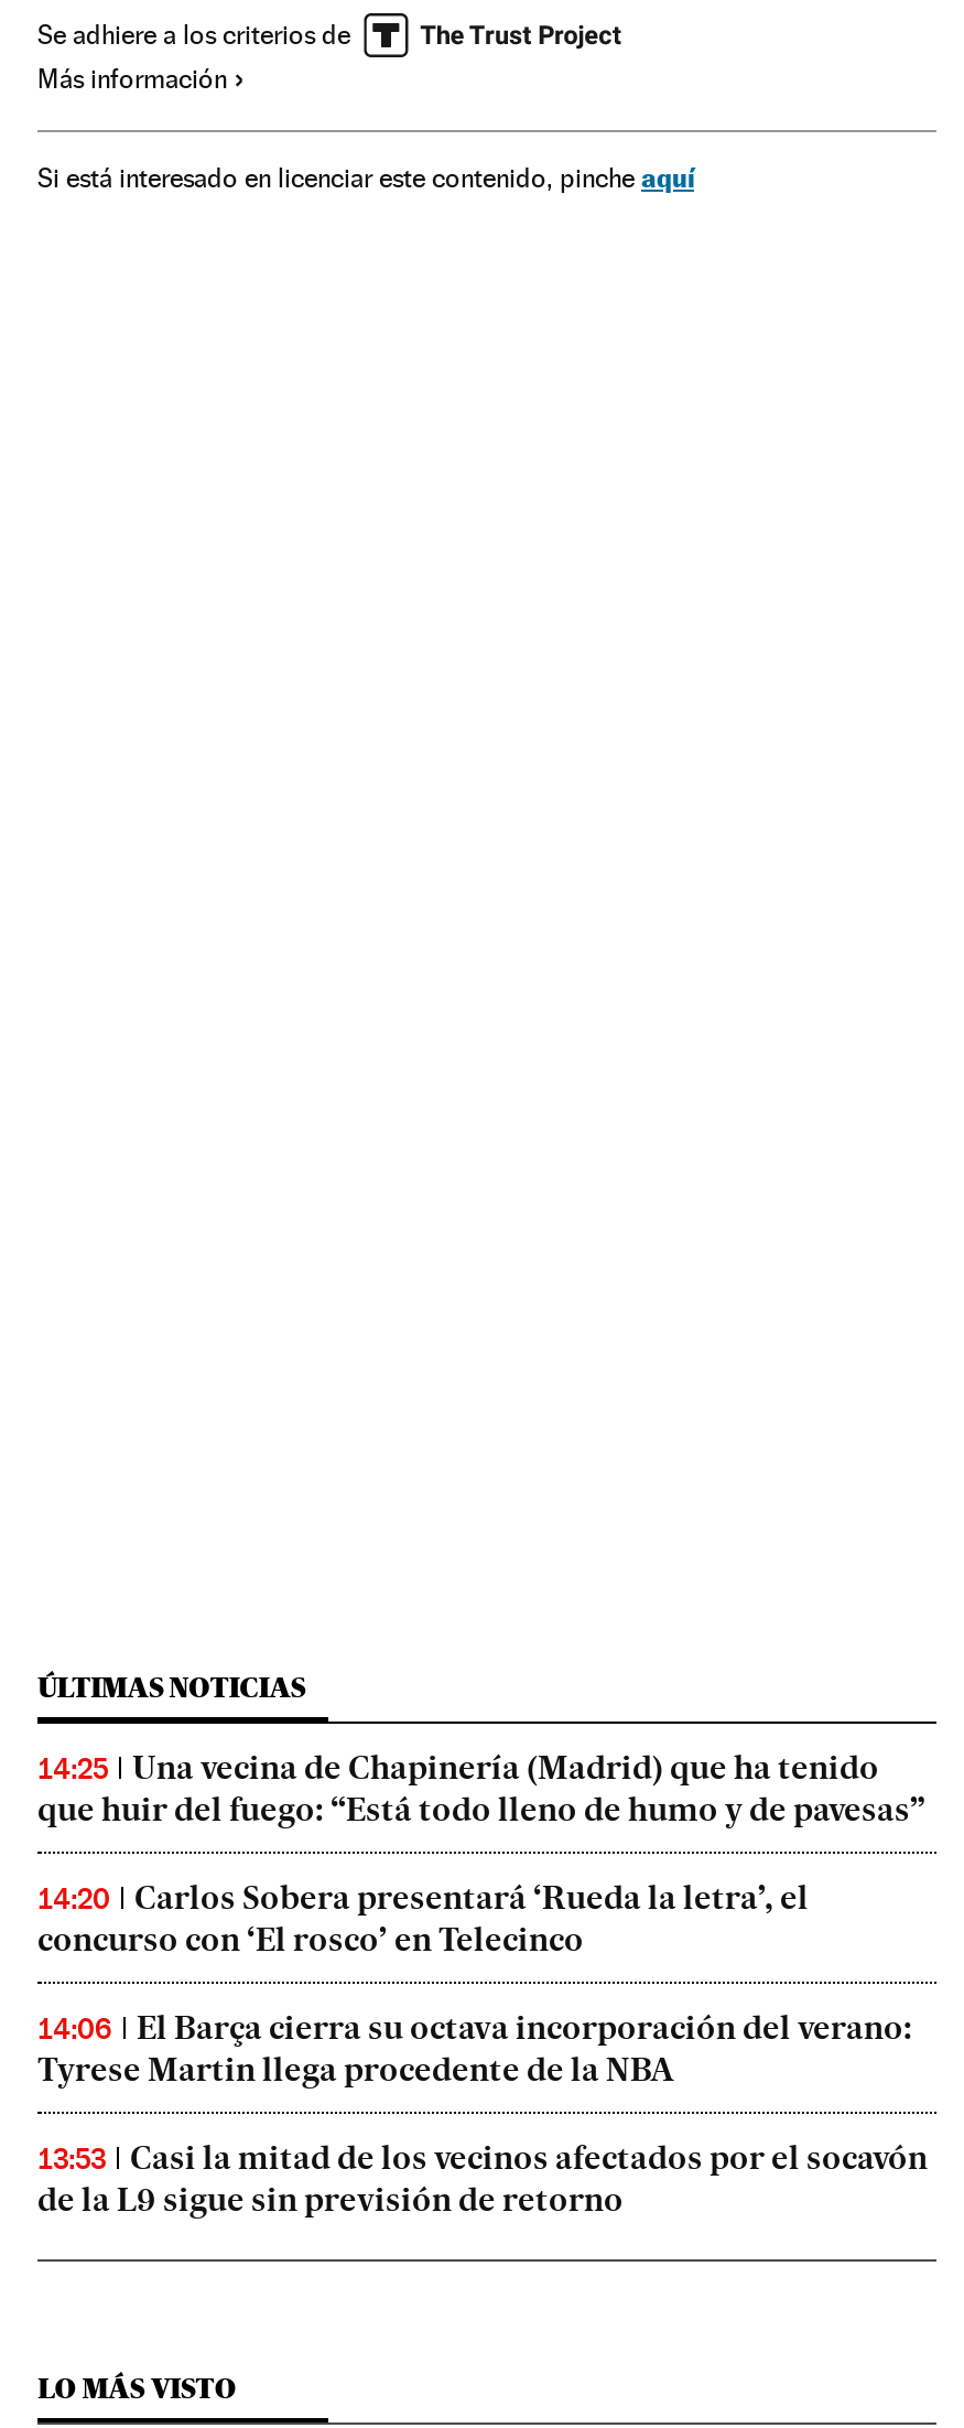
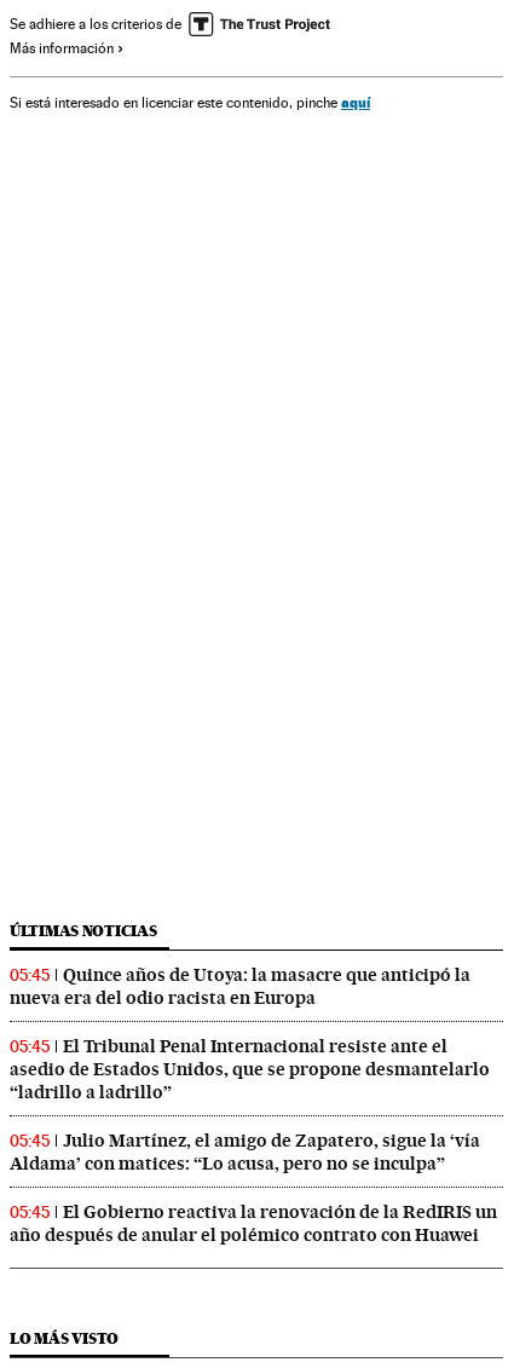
- 14:25
- Una vecina de Chapinería (Madrid) que ha tenido
- que huir del fuego: “Está todo lleno de humo y de pavesas”
+ 05:45
+ Quince años de Utoya: la masacre que anticipó la
+ nueva era del odio racista en Europa

- 14:20
- Carlos Sobera presentará ‘Rueda la letra’, el
- concurso con ‘El rosco’ en Telecinco
+ 05:45
+ El Tribunal Penal Internacional resiste ante el
+ asedio de Estados Unidos, que se propone desmantelarlo
+ “ladrillo a ladrillo”

- 14:06
- El Barça cierra su octava incorporación del verano:
- Tyrese Martin llega procedente de la NBA
+ 05:45
+ Julio Martínez, el amigo de Zapatero, sigue la ‘vía
+ Aldama’ con matices: “Lo acusa, pero no se inculpa”

- 13:53
- Casi la mitad de los vecinos afectados por el socavón
- de la L9 sigue sin previsión de retorno
+ 05:45
+ El Gobierno reactiva la renovación de la RedIRIS un
+ año después de anular el polémico contrato con Huawei
